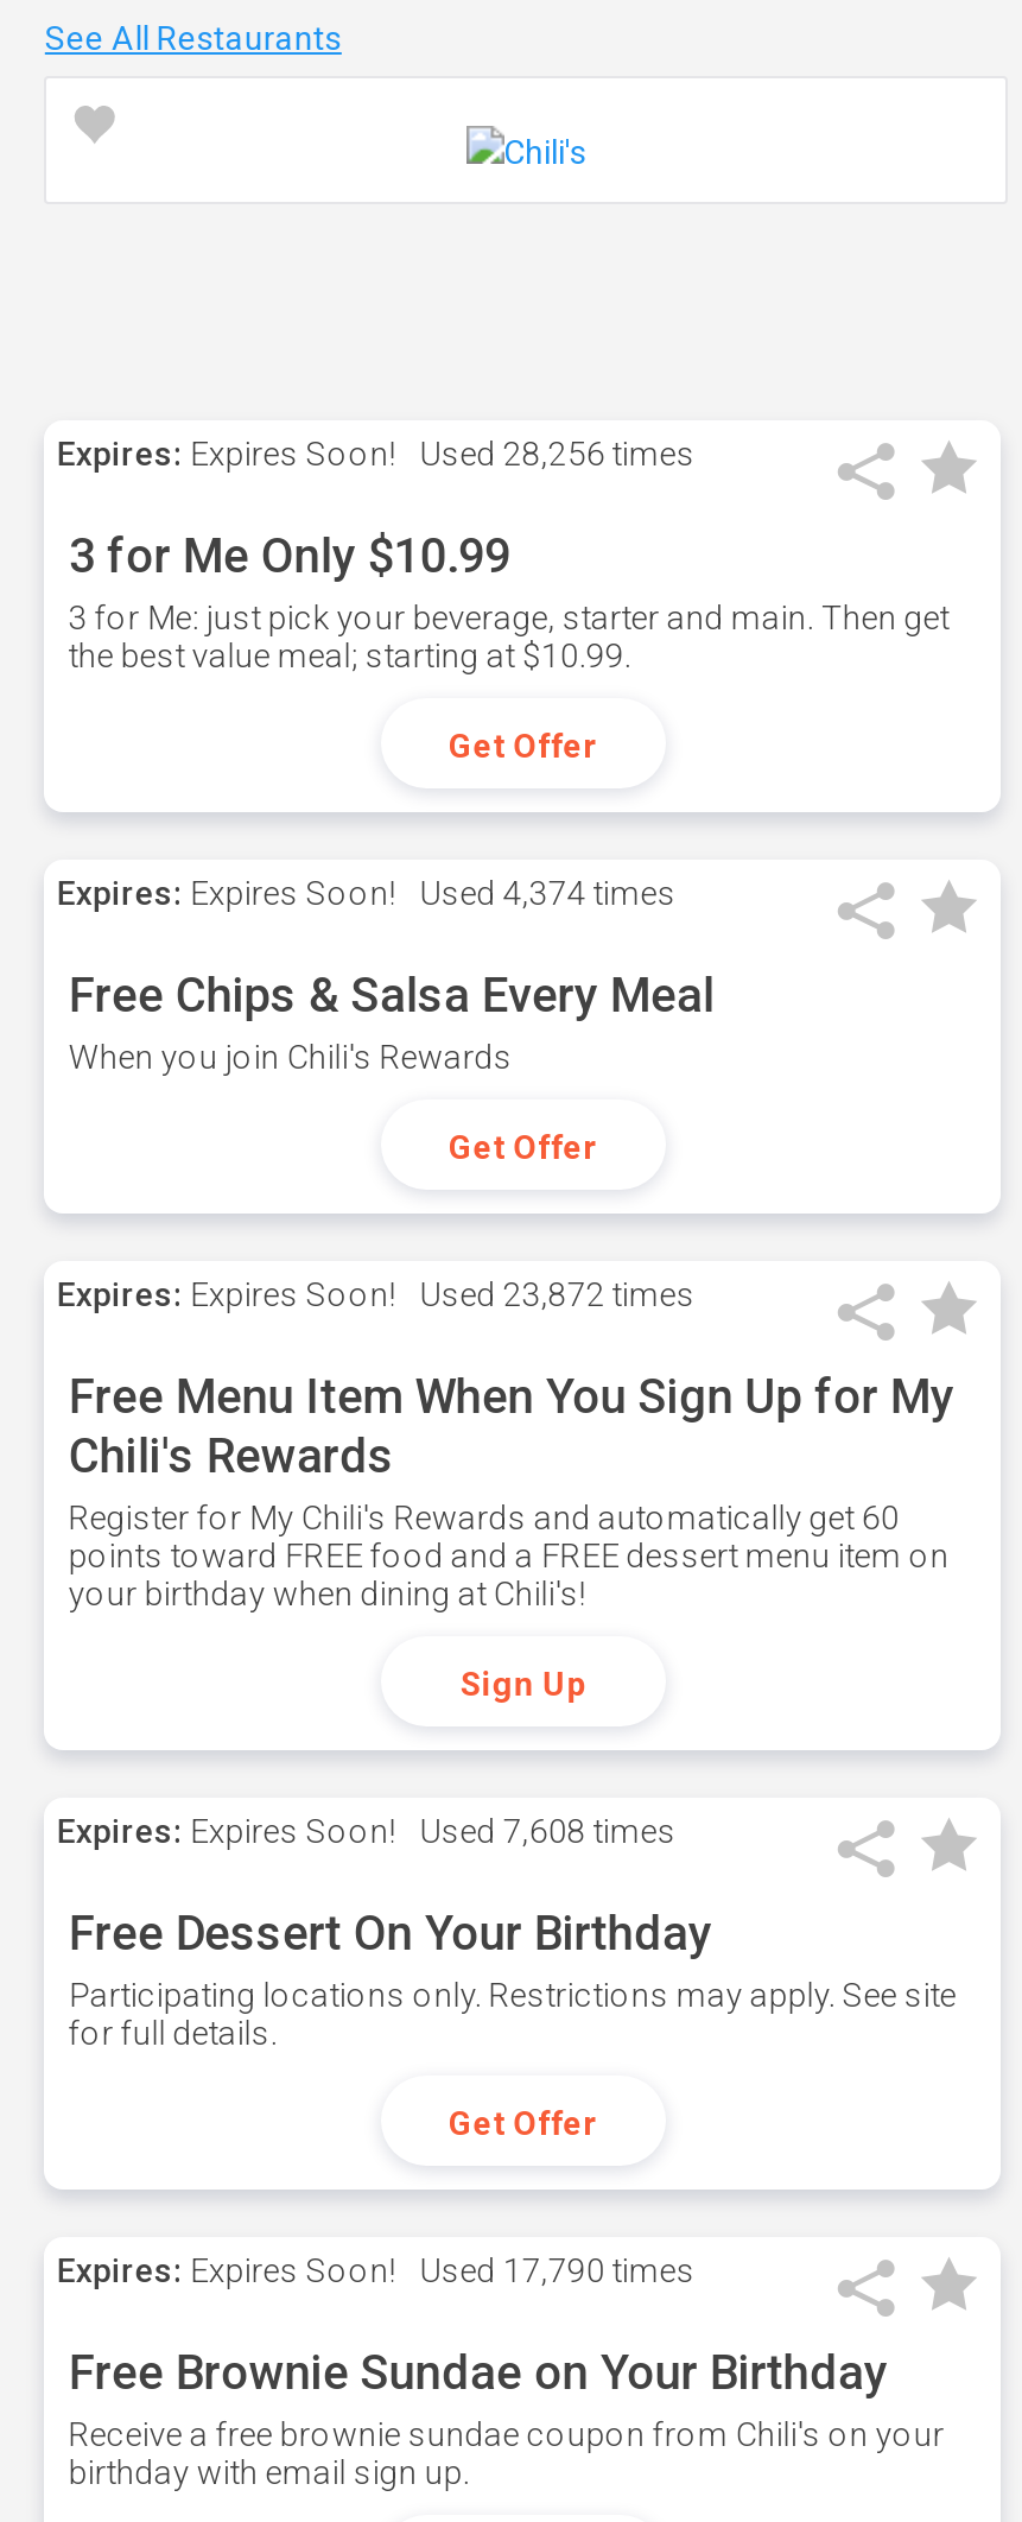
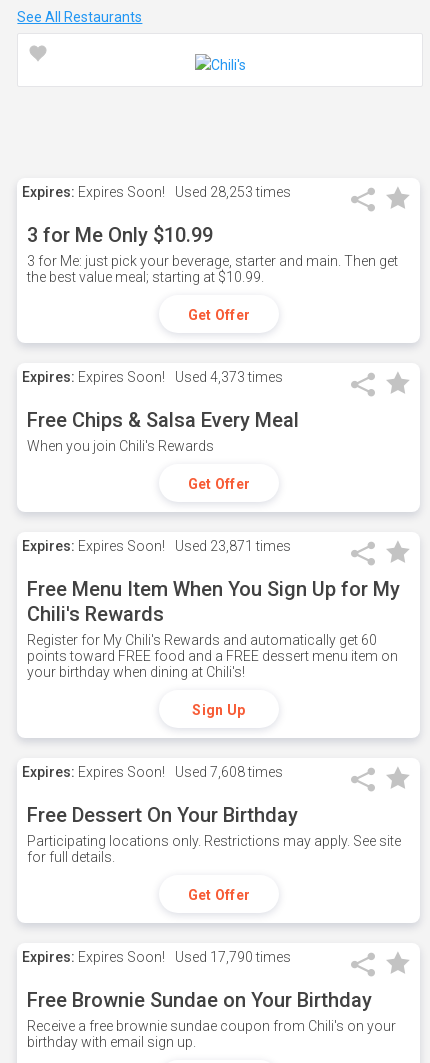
- Expires: Expires Soon! Used 28,256 times
+ Expires: Expires Soon! Used 28,253 times

- Expires: Expires Soon! Used 4,374 times
+ Expires: Expires Soon! Used 4,373 times

- Expires: Expires Soon! Used 23,872 times
+ Expires: Expires Soon! Used 23,871 times
